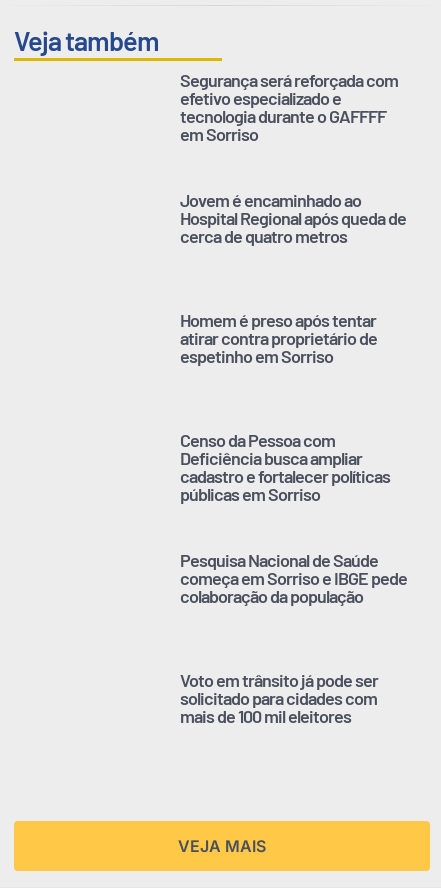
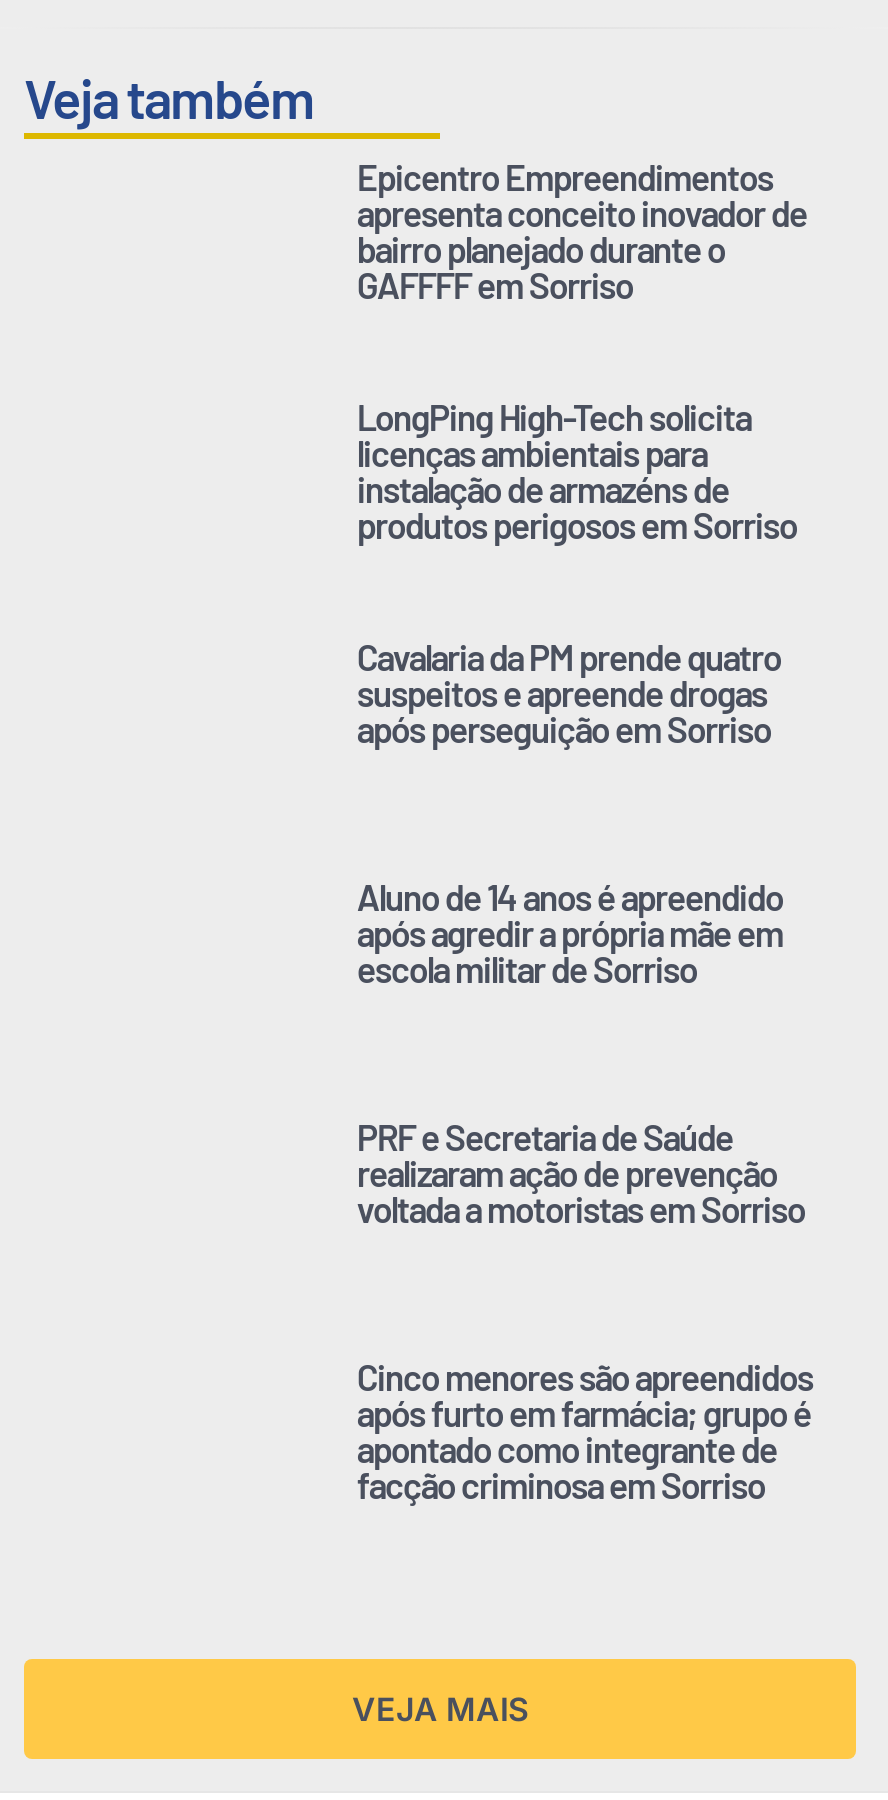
- Segurança será reforçada com
- efetivo especializado e
- tecnologia durante o GAFFFF
- em Sorriso
+ Epicentro Empreendimentos
+ apresenta conceito inovador de
+ bairro planejado durante o
+ GAFFFF em Sorriso

- Jovem é encaminhado ao
- Hospital Regional após queda de
- cerca de quatro metros
+ LongPing High-Tech solicita
+ licenças ambientais para
+ instalação de armazéns de
+ produtos perigosos em Sorriso

- Homem é preso após tentar
- atirar contra proprietário de
- espetinho em Sorriso
+ Cavalaria da PM prende quatro
+ suspeitos e apreende drogas
+ após perseguição em Sorriso

- Censo da Pessoa com
- Deficiência busca ampliar
- cadastro e fortalecer políticas
- públicas em Sorriso
+ Aluno de 14 anos é apreendido
+ após agredir a própria mãe em
+ escola militar de Sorriso

- Pesquisa Nacional de Saúde
- começa em Sorriso e IBGE pede
- colaboração da população
+ PRF e Secretaria de Saúde
+ realizaram ação de prevenção
+ voltada a motoristas em Sorriso

- Voto em trânsito já pode ser
- solicitado para cidades com
- mais de 100 mil eleitores
+ Cinco menores são apreendidos
+ após furto em farmácia; grupo é
+ apontado como integrante de
+ facção criminosa em Sorriso
